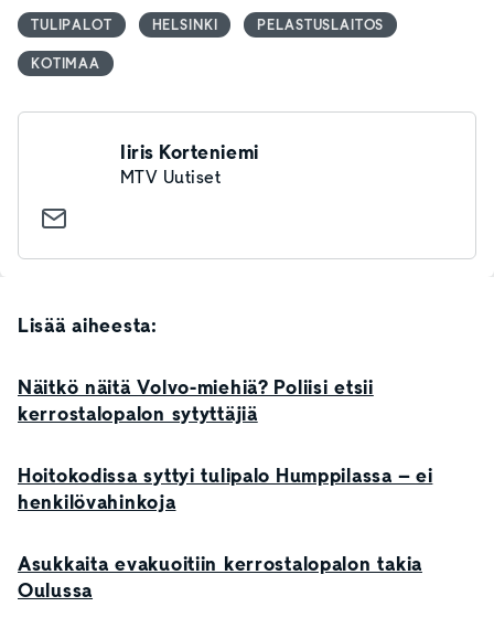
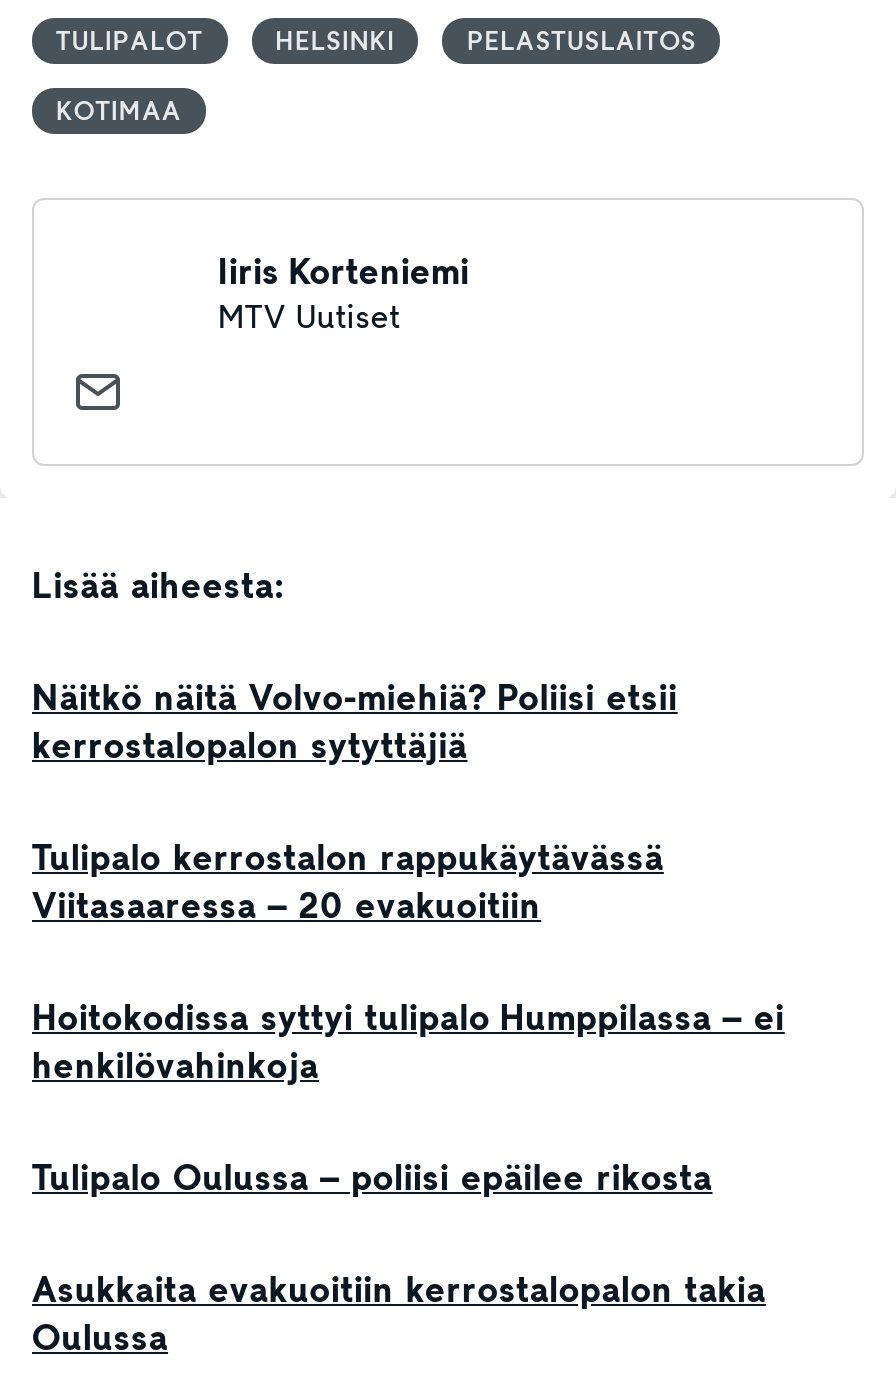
+ Tulipalo kerrostalon rappukäytävässä
+ Viitasaaressa – 20 evakuoitiin

+ Tulipalo Oulussa – poliisi epäilee rikosta
